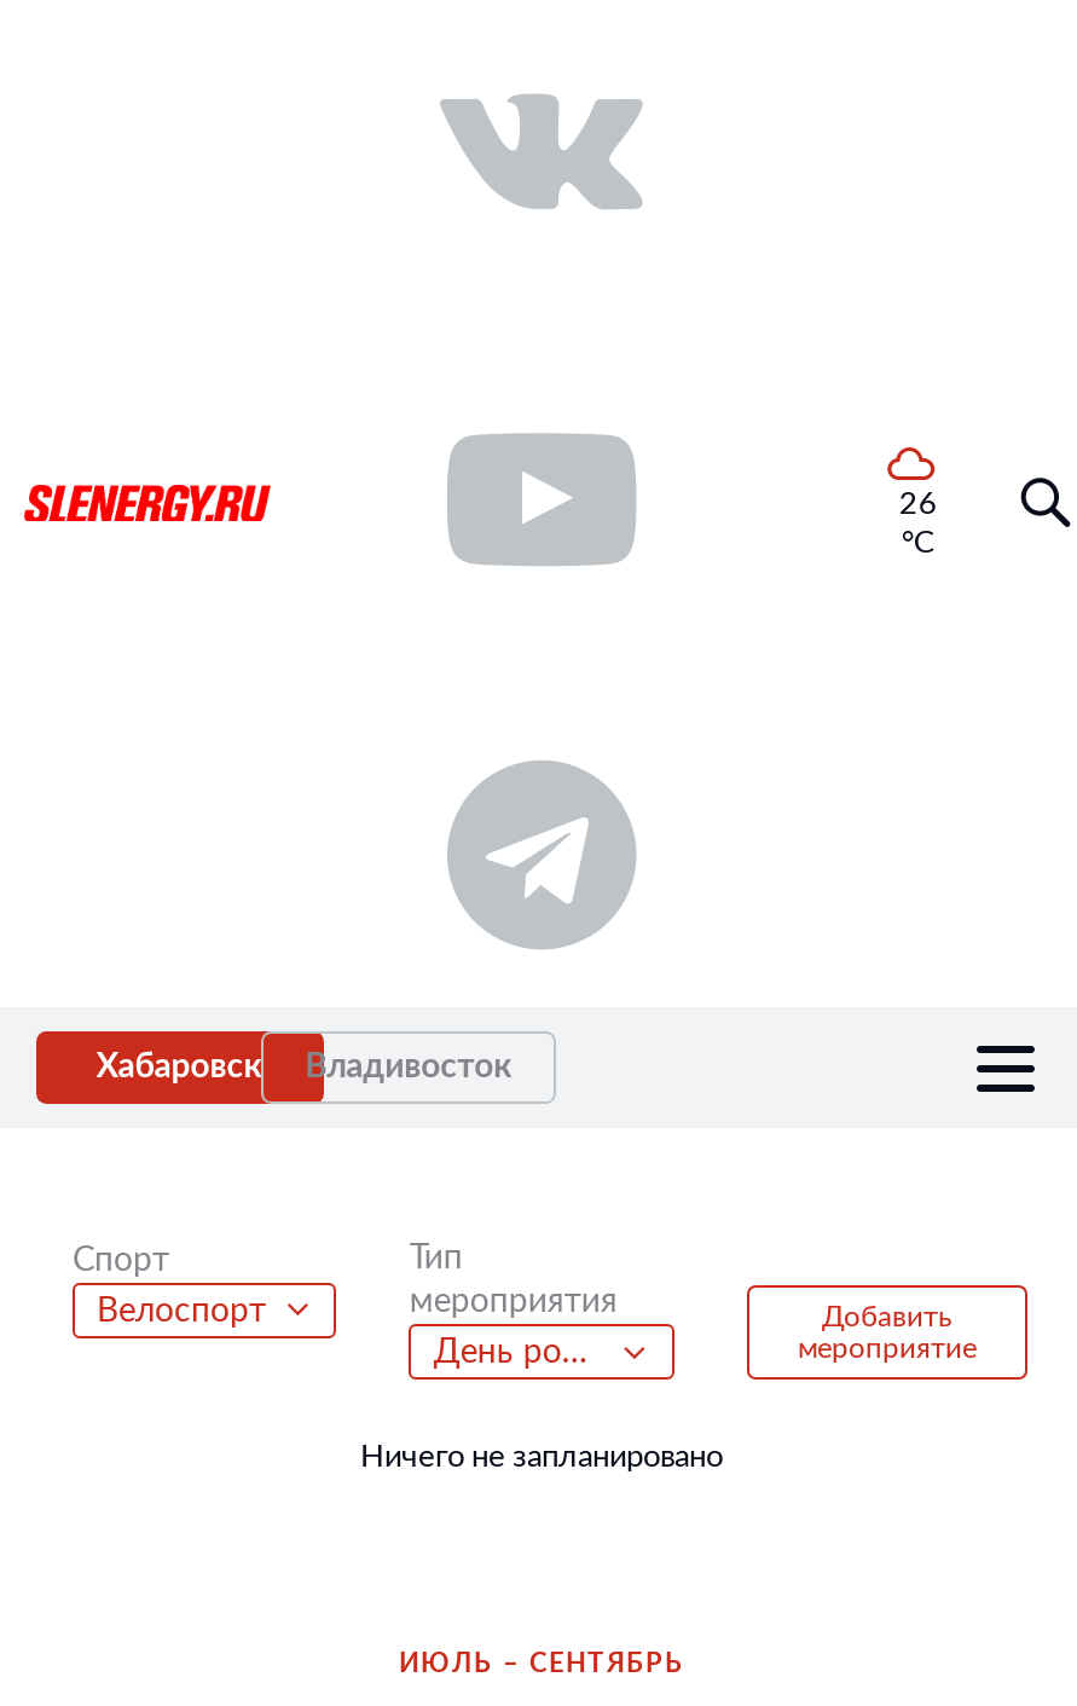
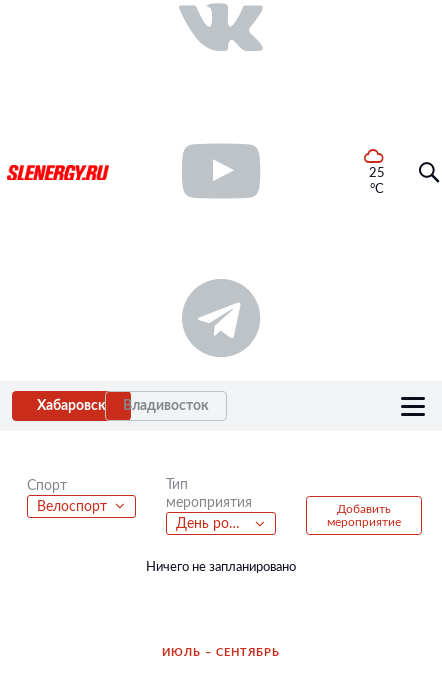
- 26
+ 25
